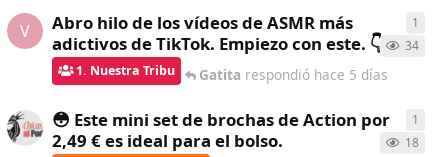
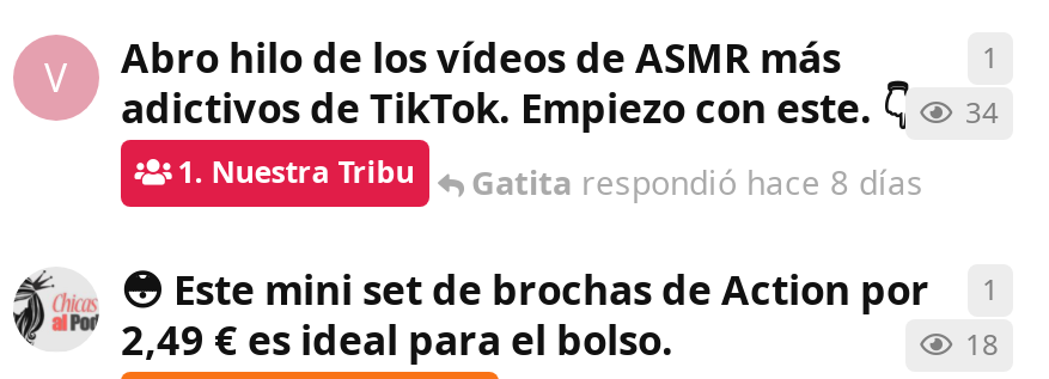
- Gatita respondió hace 5 días
+ Gatita respondió hace 8 días
